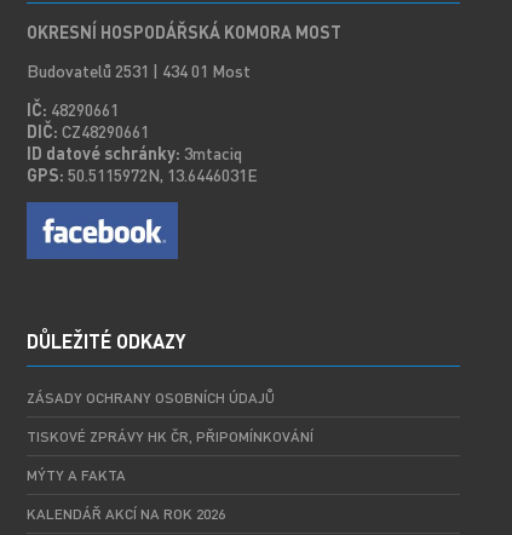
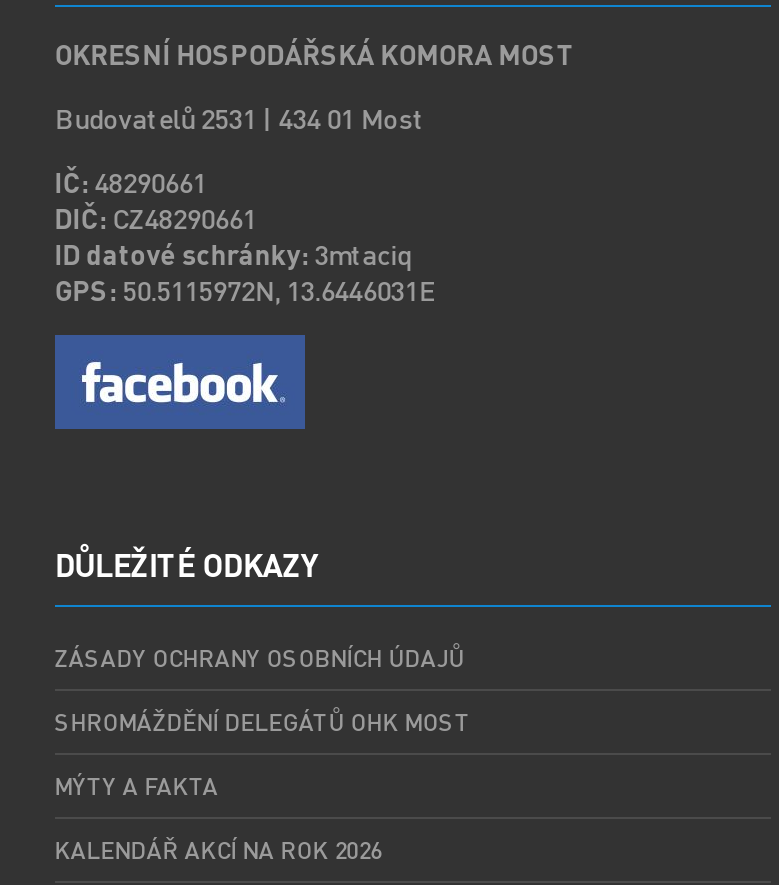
- TISKOVÉ ZPRÁVY HK ČR, PŘIPOMÍNKOVÁNÍ
+ SHROMÁŽDĚNÍ DELEGÁTŮ OHK MOST
